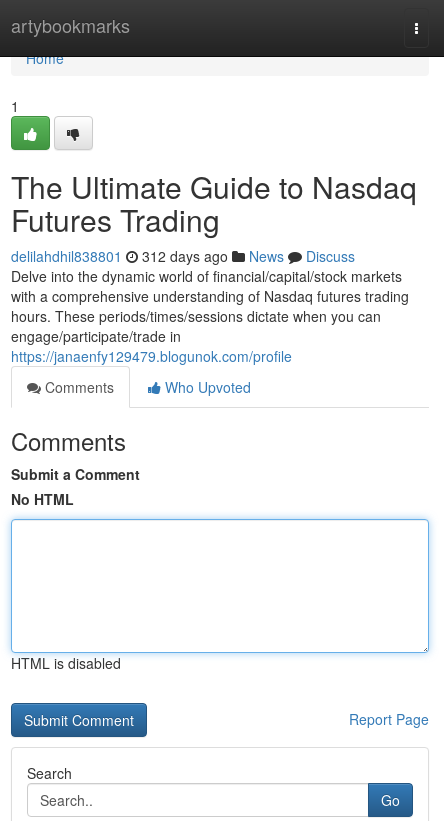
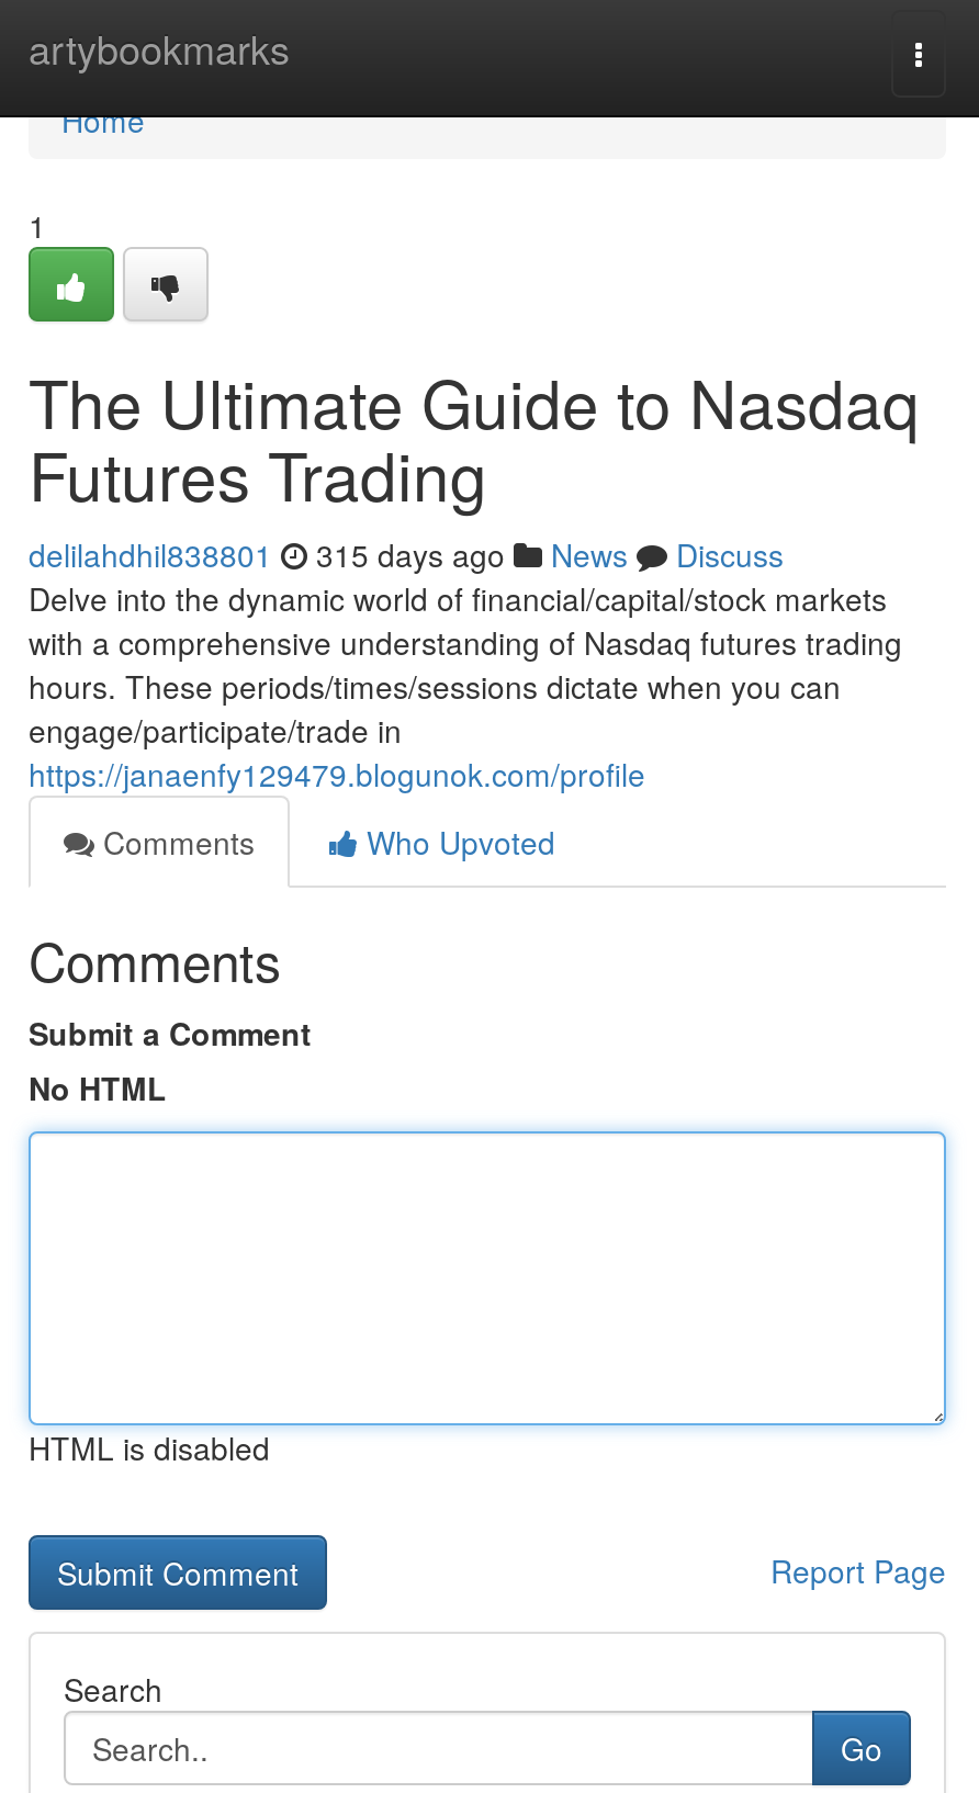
- delilahdhil838801 312 days ago News Discuss
+ delilahdhil838801 315 days ago News Discuss
